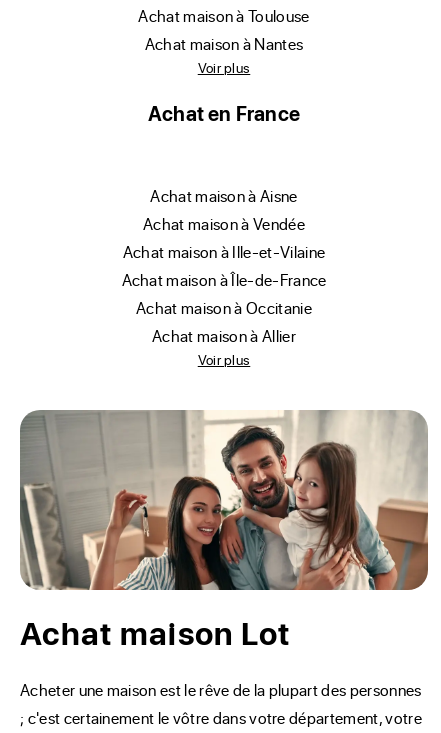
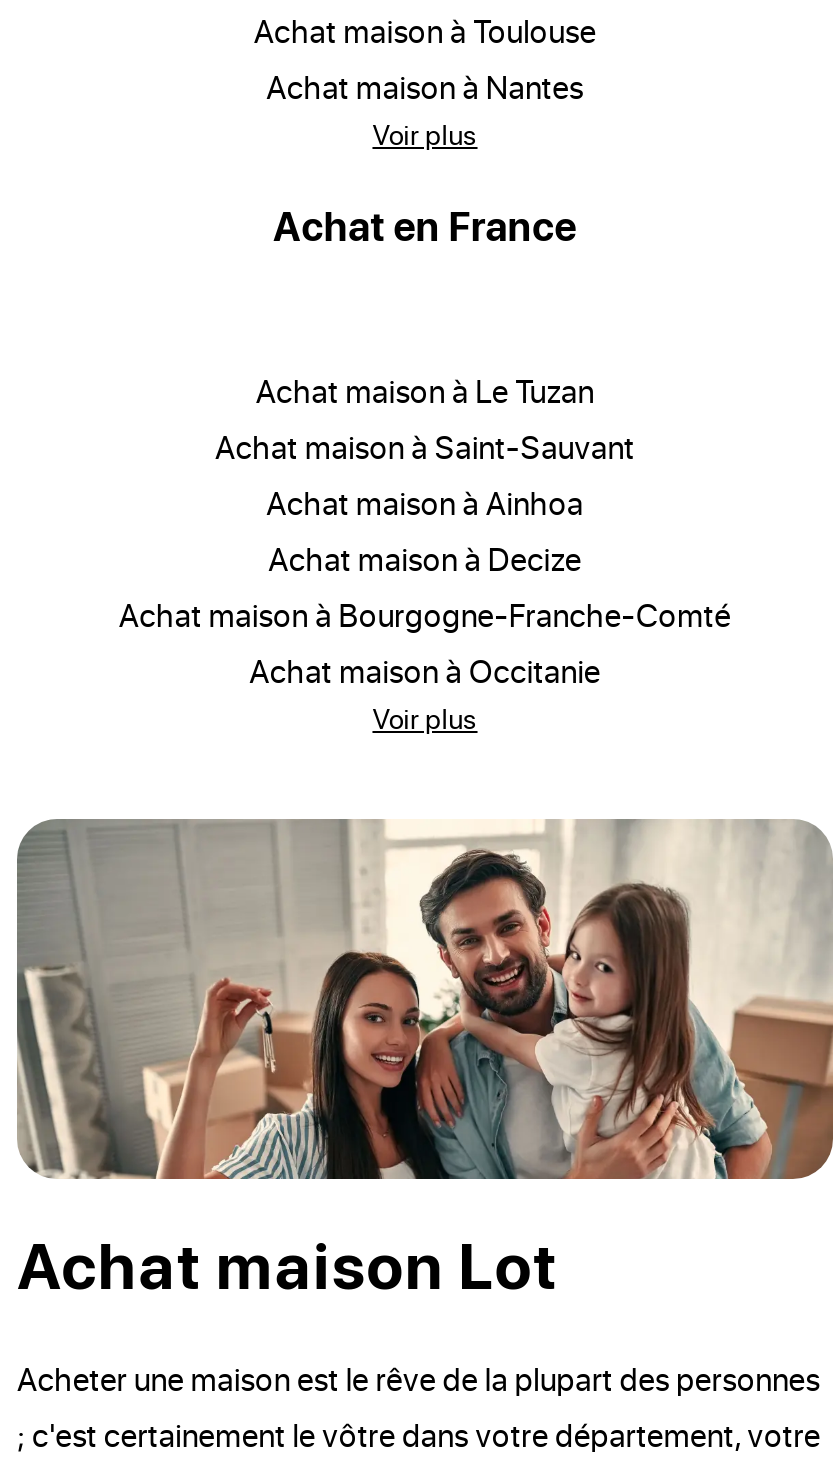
- achat maison à Aisne
- achat maison à Vendée
- achat maison à Ille-et-Vilaine
- achat maison à Île-de-France
+ achat maison à Le Tuzan
+ achat maison à Saint-Sauvant
+ achat maison à Ainhoa
+ achat maison à Decize
+ achat maison à Bourgogne-Franche-Comté

moved down: achat maison à Occitanie

- achat maison à Allier
